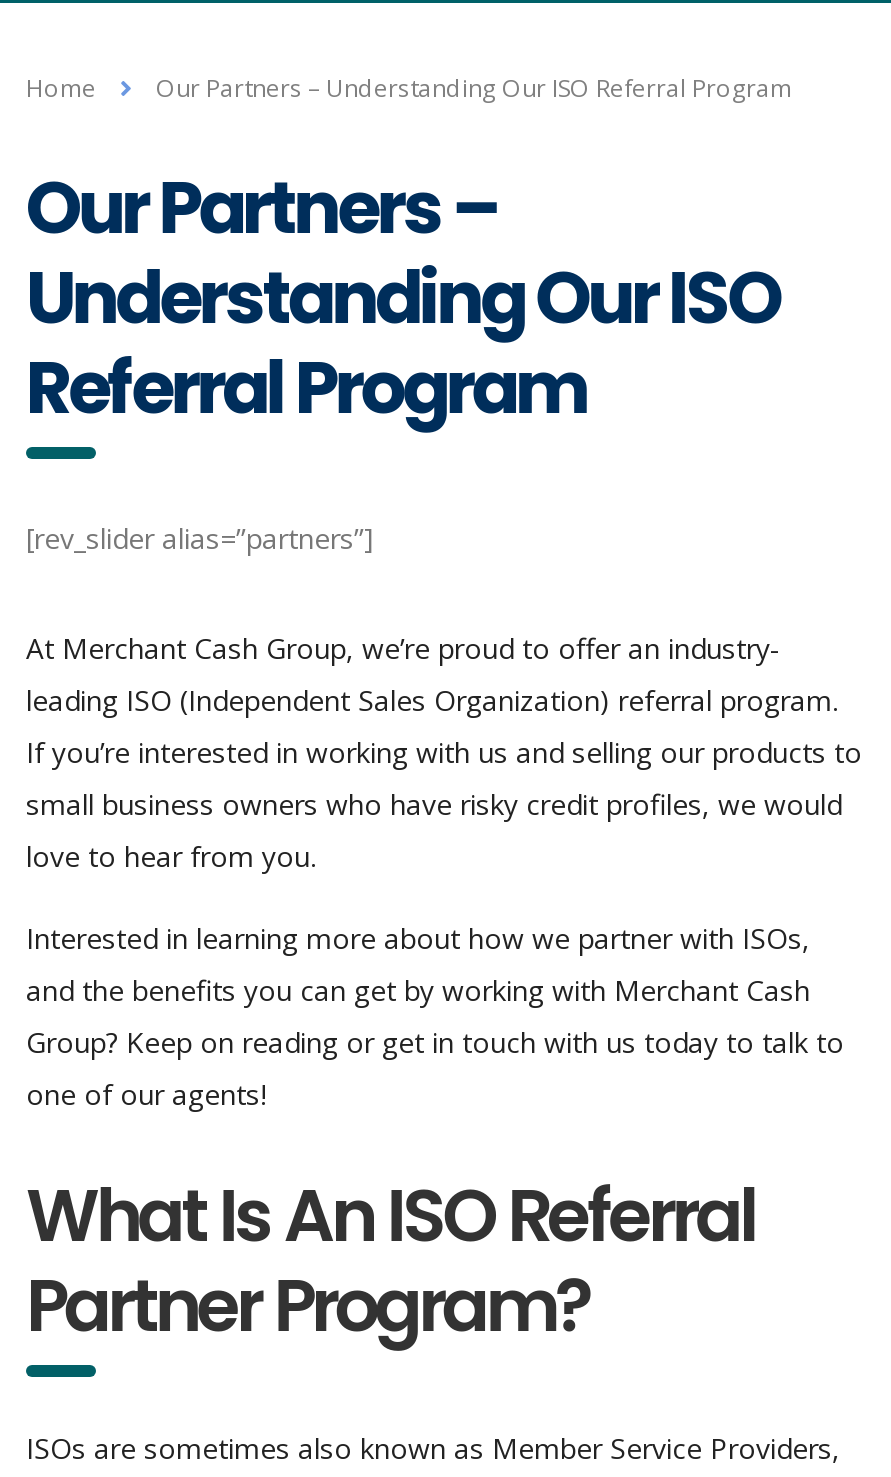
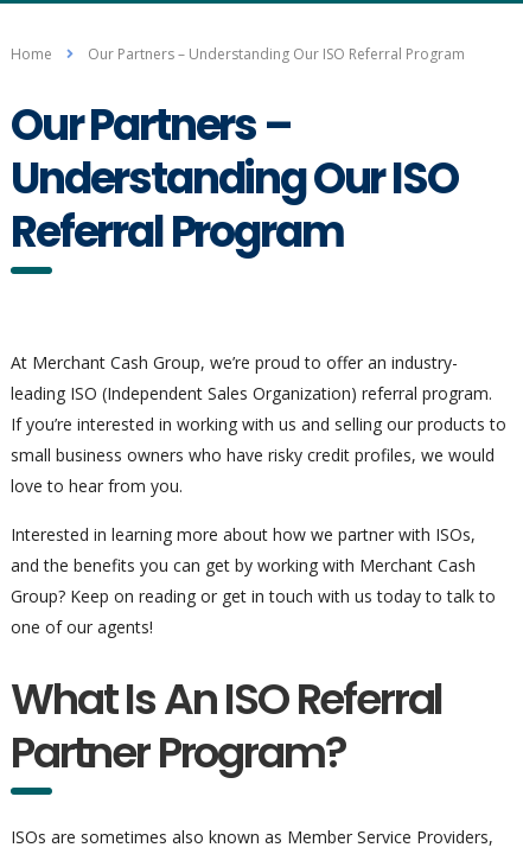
- [rev_slider alias=”partners”]
